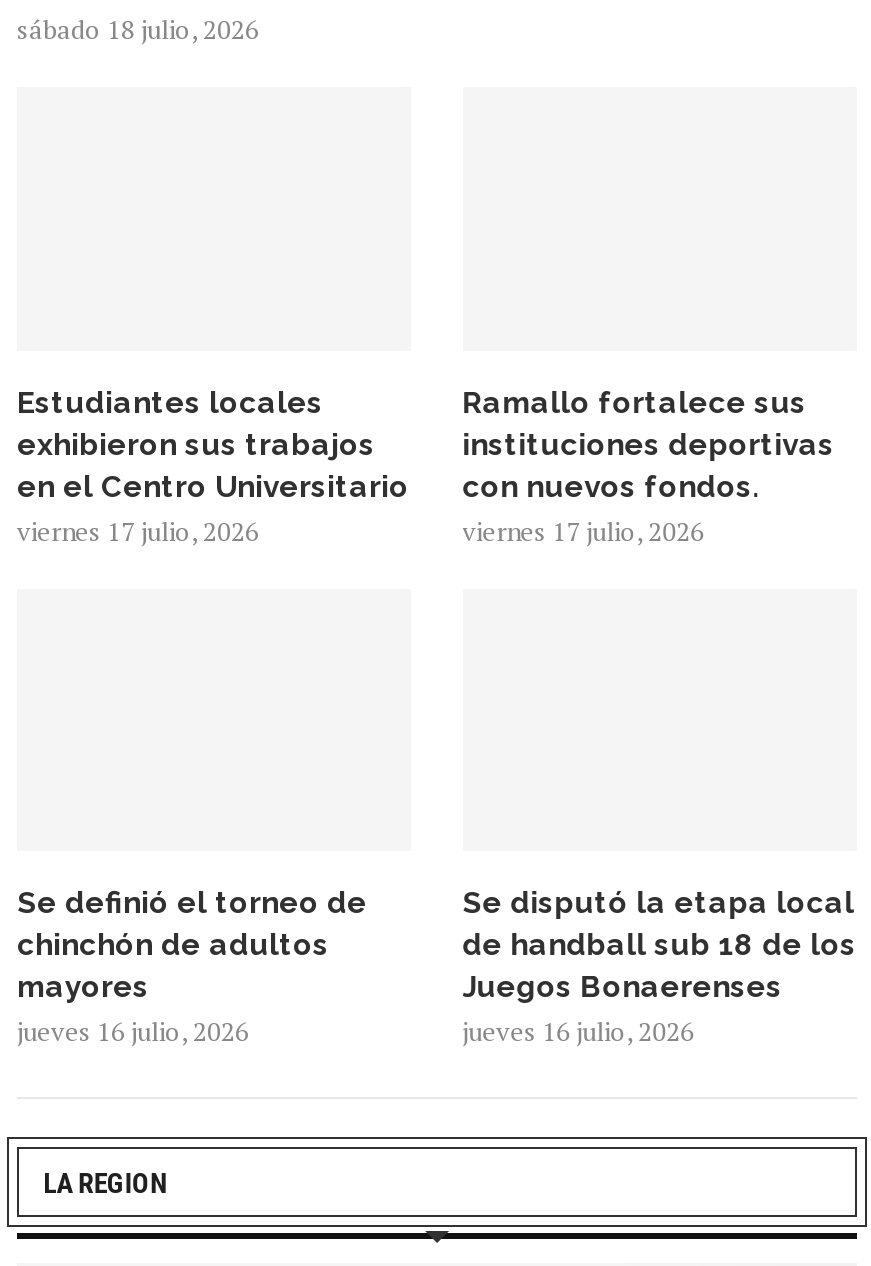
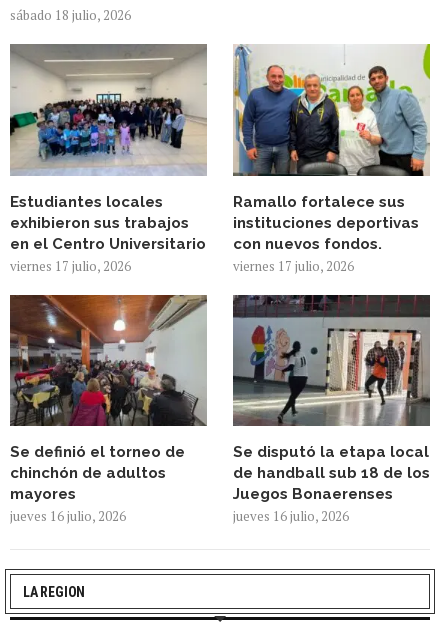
+ [image]

+ [image]

+ [image]

+ [image]
